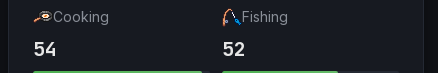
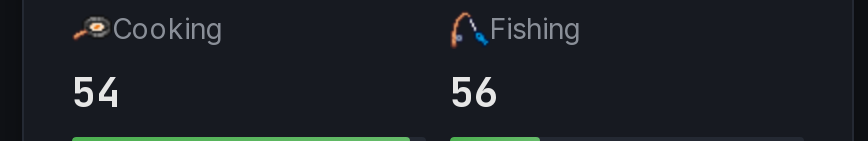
- 52
+ 56
